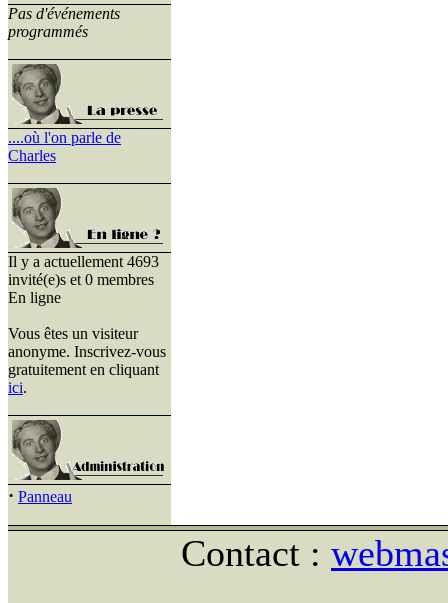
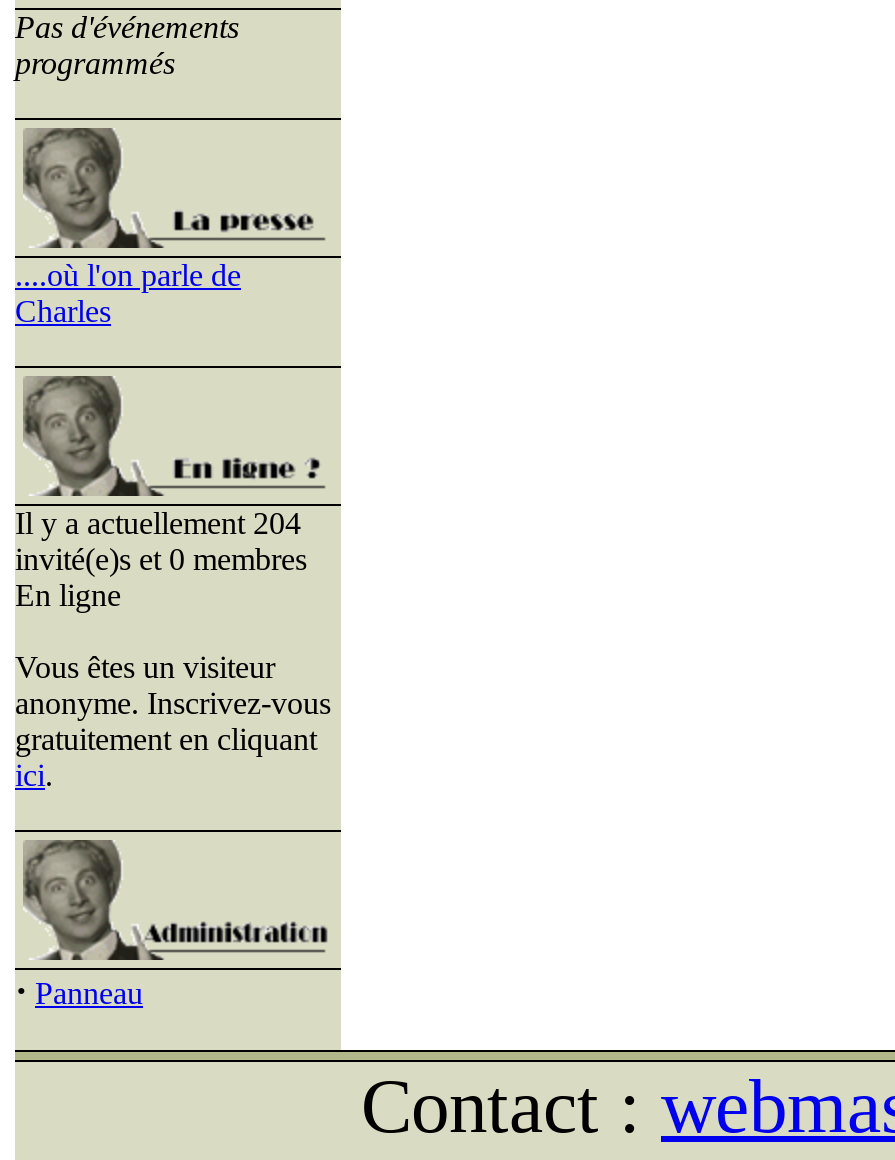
- Il y a actuellement 4693
+ Il y a actuellement 204
